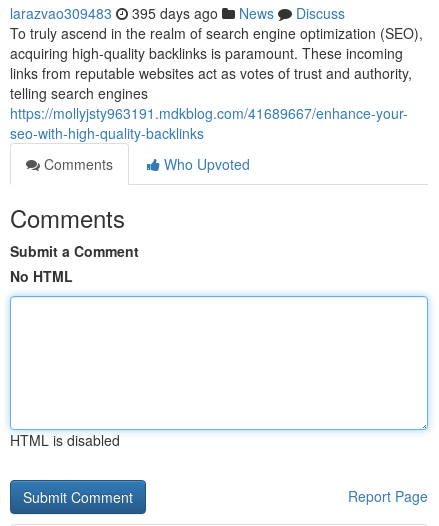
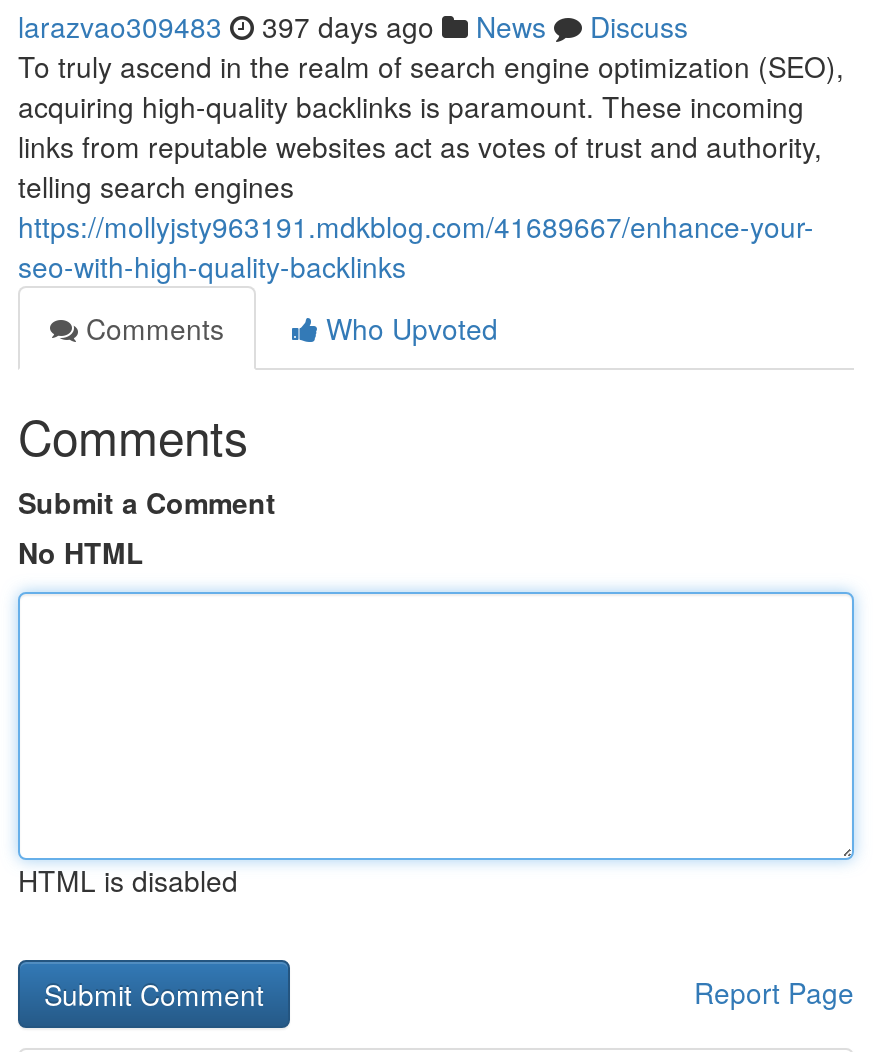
- larazvao309483 395 days ago News Discuss
+ larazvao309483 397 days ago News Discuss
